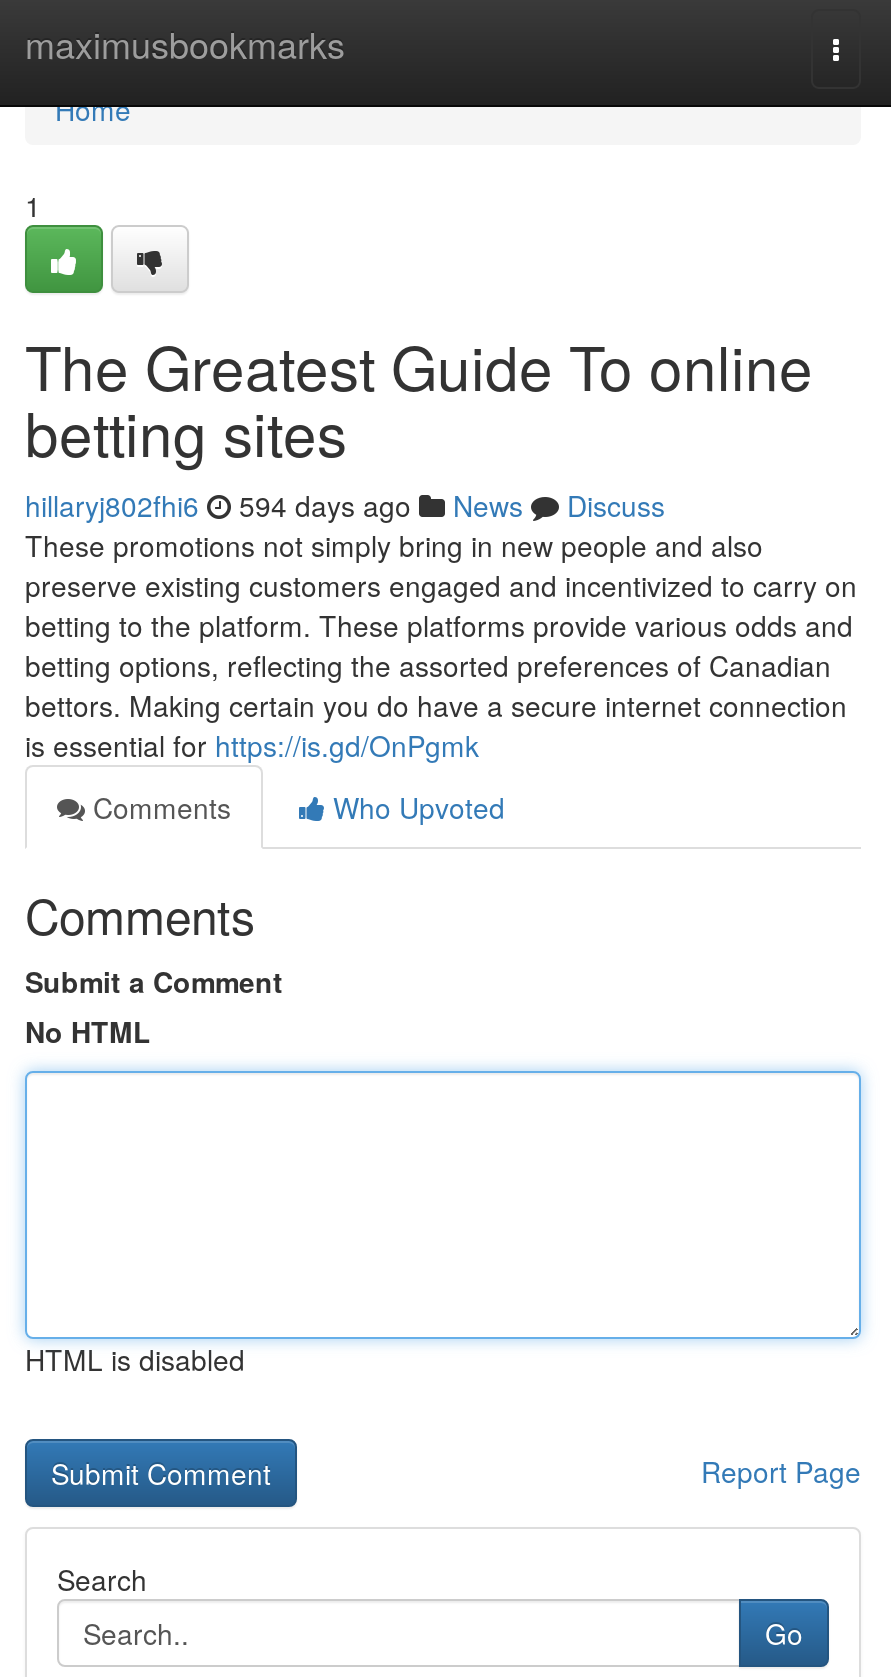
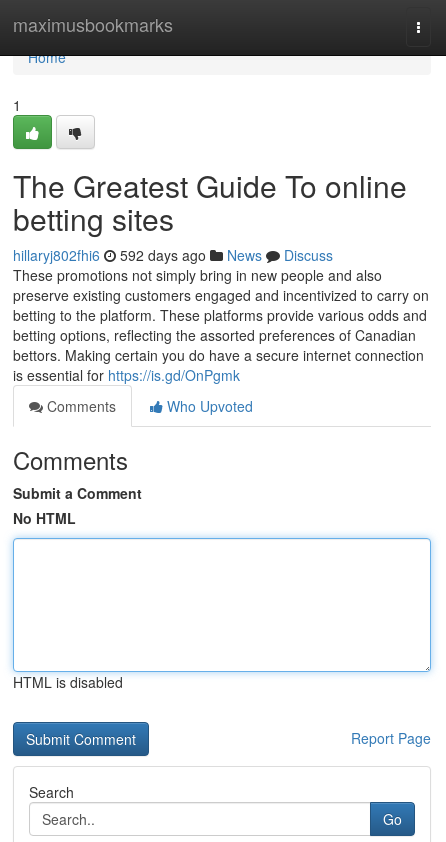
- hillaryj802fhi6 594 days ago News Discuss
+ hillaryj802fhi6 592 days ago News Discuss
